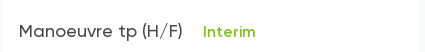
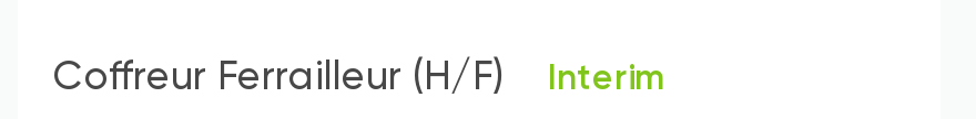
- Manoeuvre tp (H/F)
+ Coffreur Ferrailleur (H/F)
